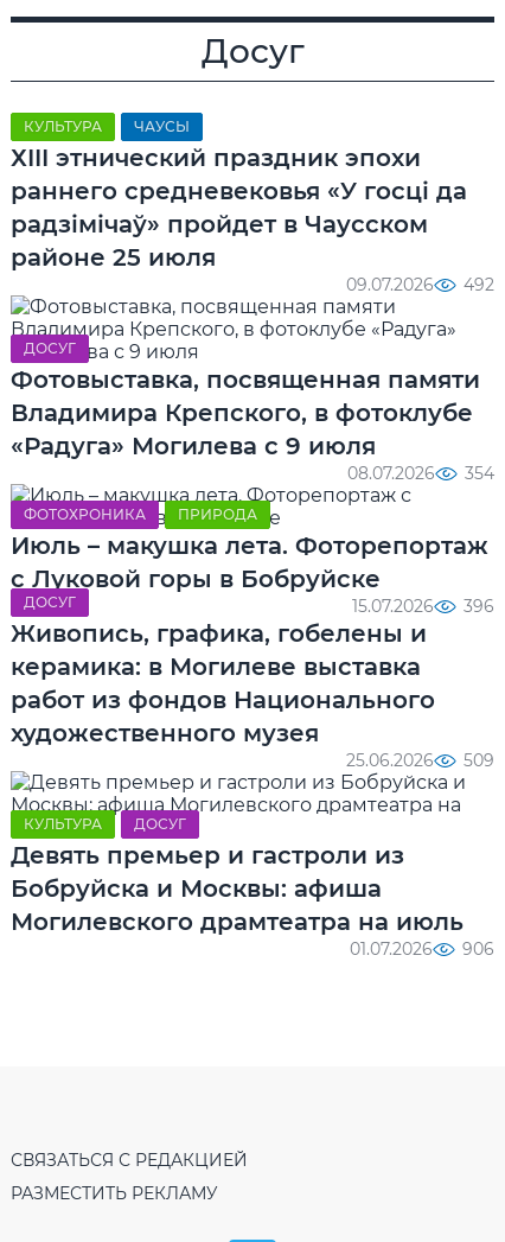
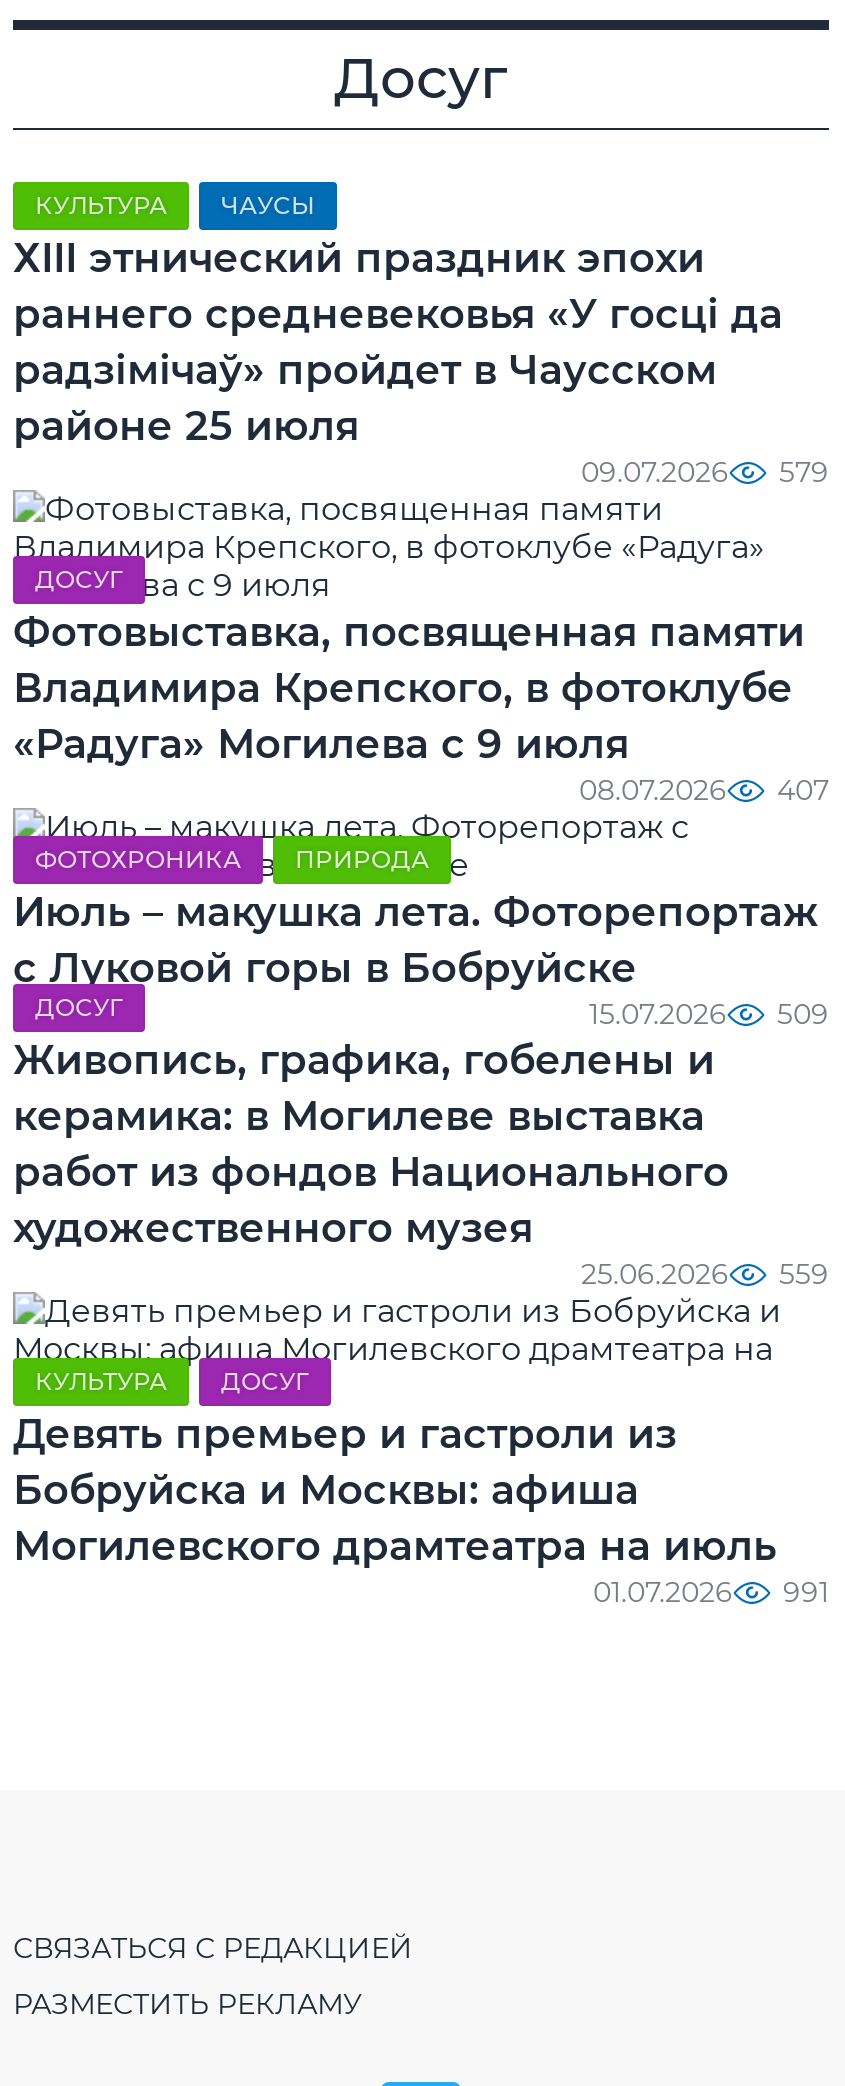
- 09.07.2026 492
+ 09.07.2026 579

- 08.07.2026 354
+ 08.07.2026 407

- 15.07.2026 396
+ 15.07.2026 509

- 25.06.2026 509
+ 25.06.2026 559

- 01.07.2026 906
+ 01.07.2026 991
